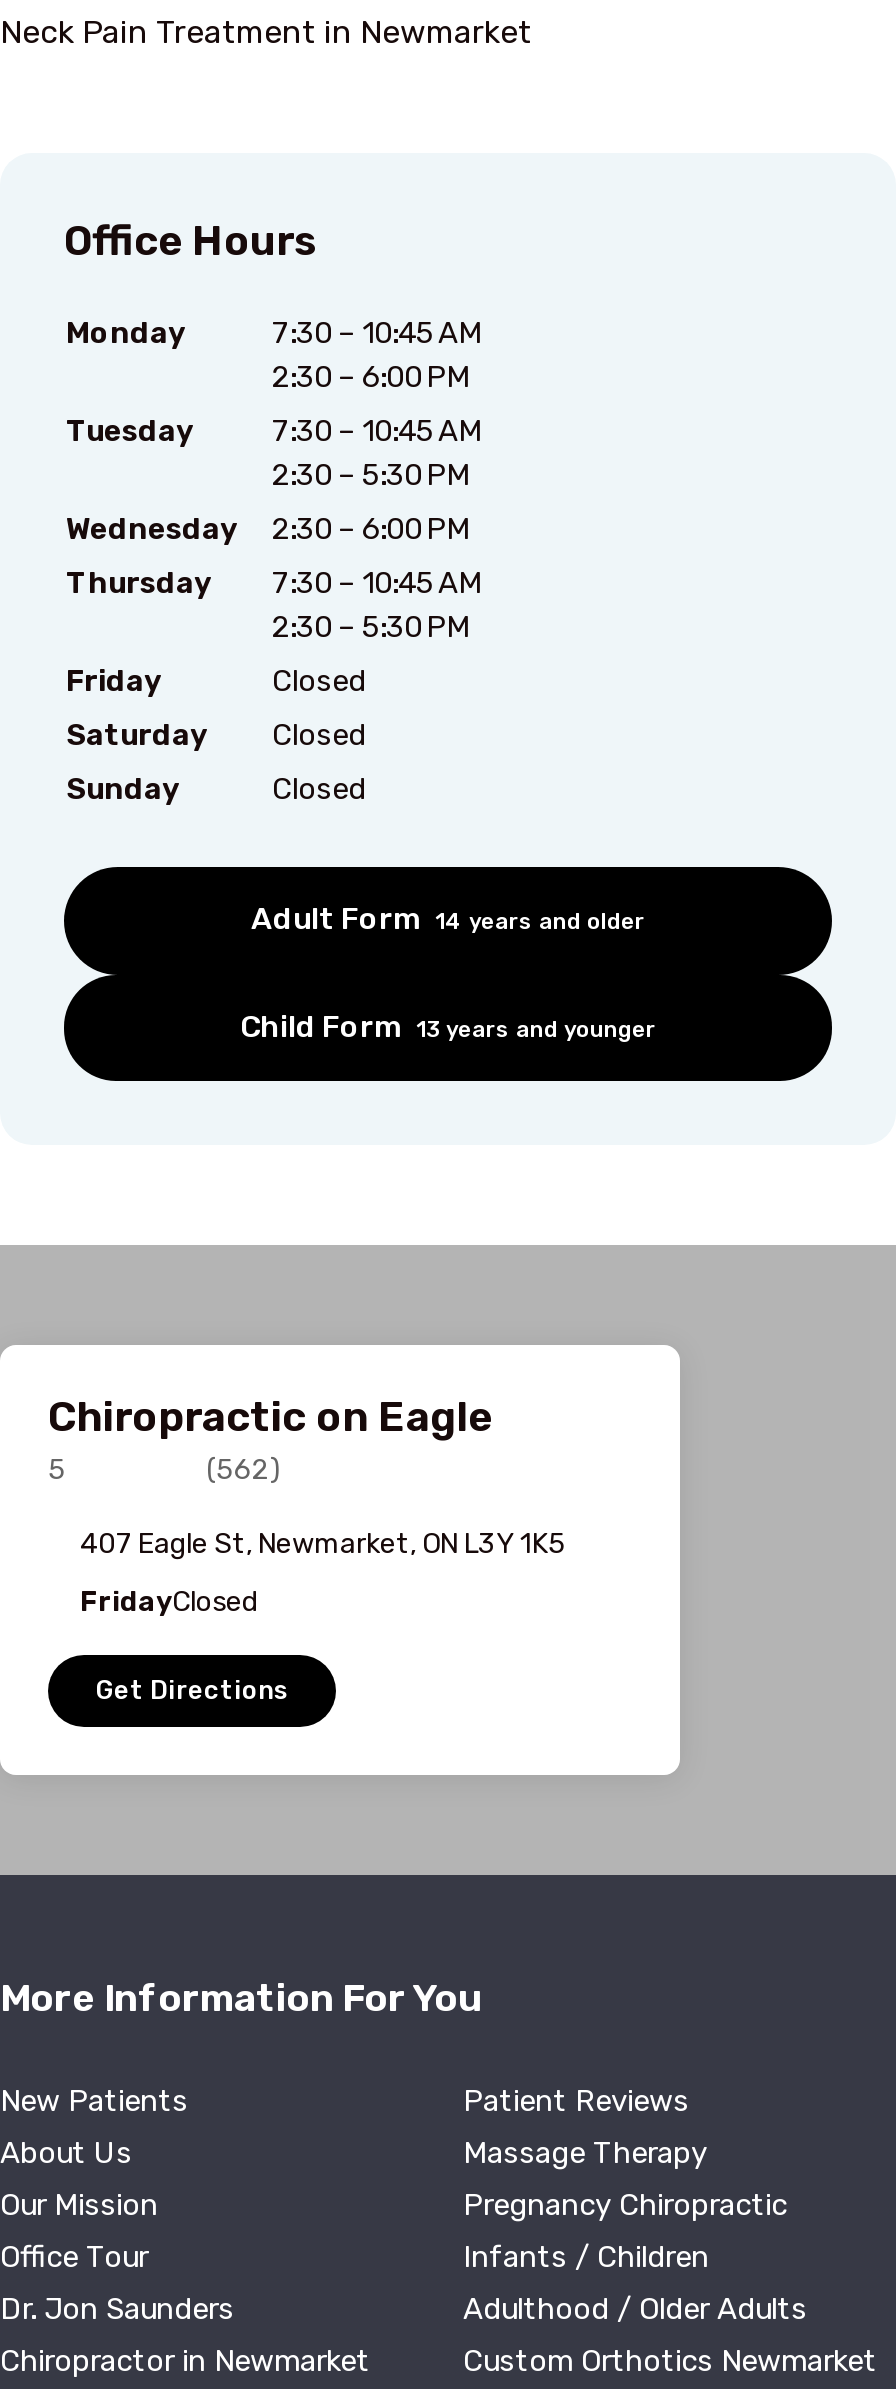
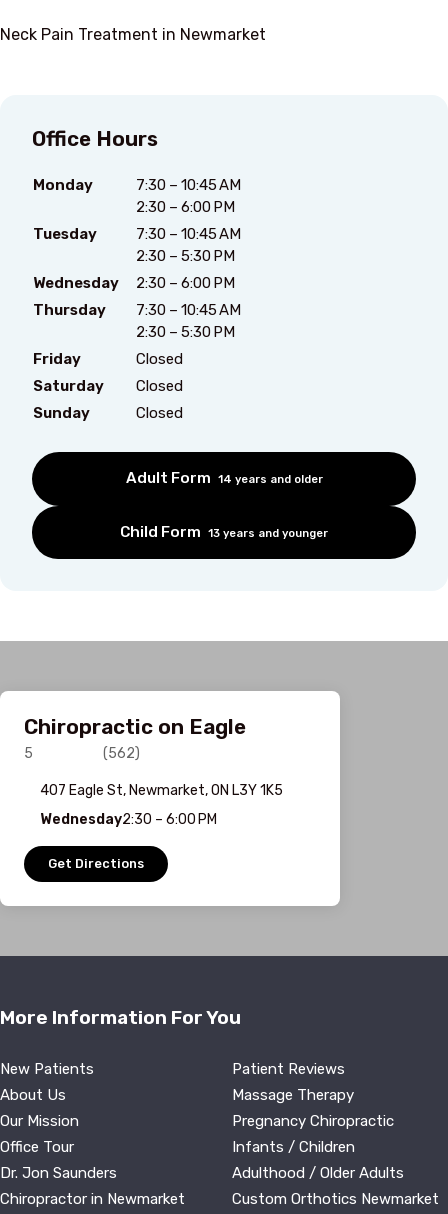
- FridayClosed
+ Wednesday2:30 – 6:00 PM
